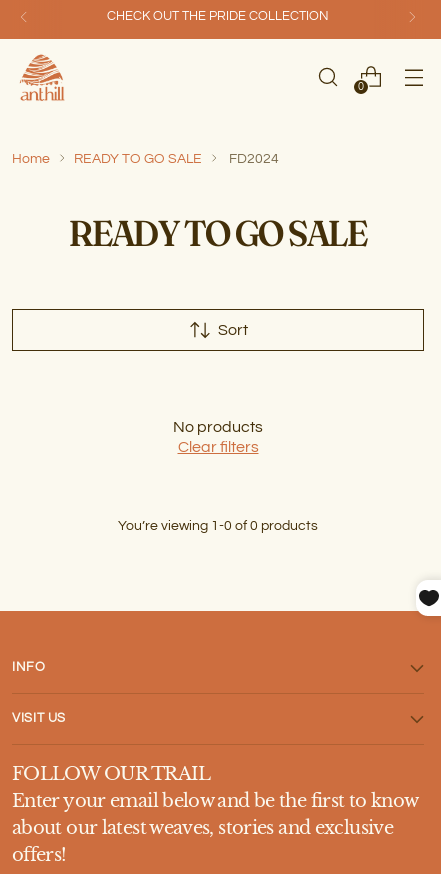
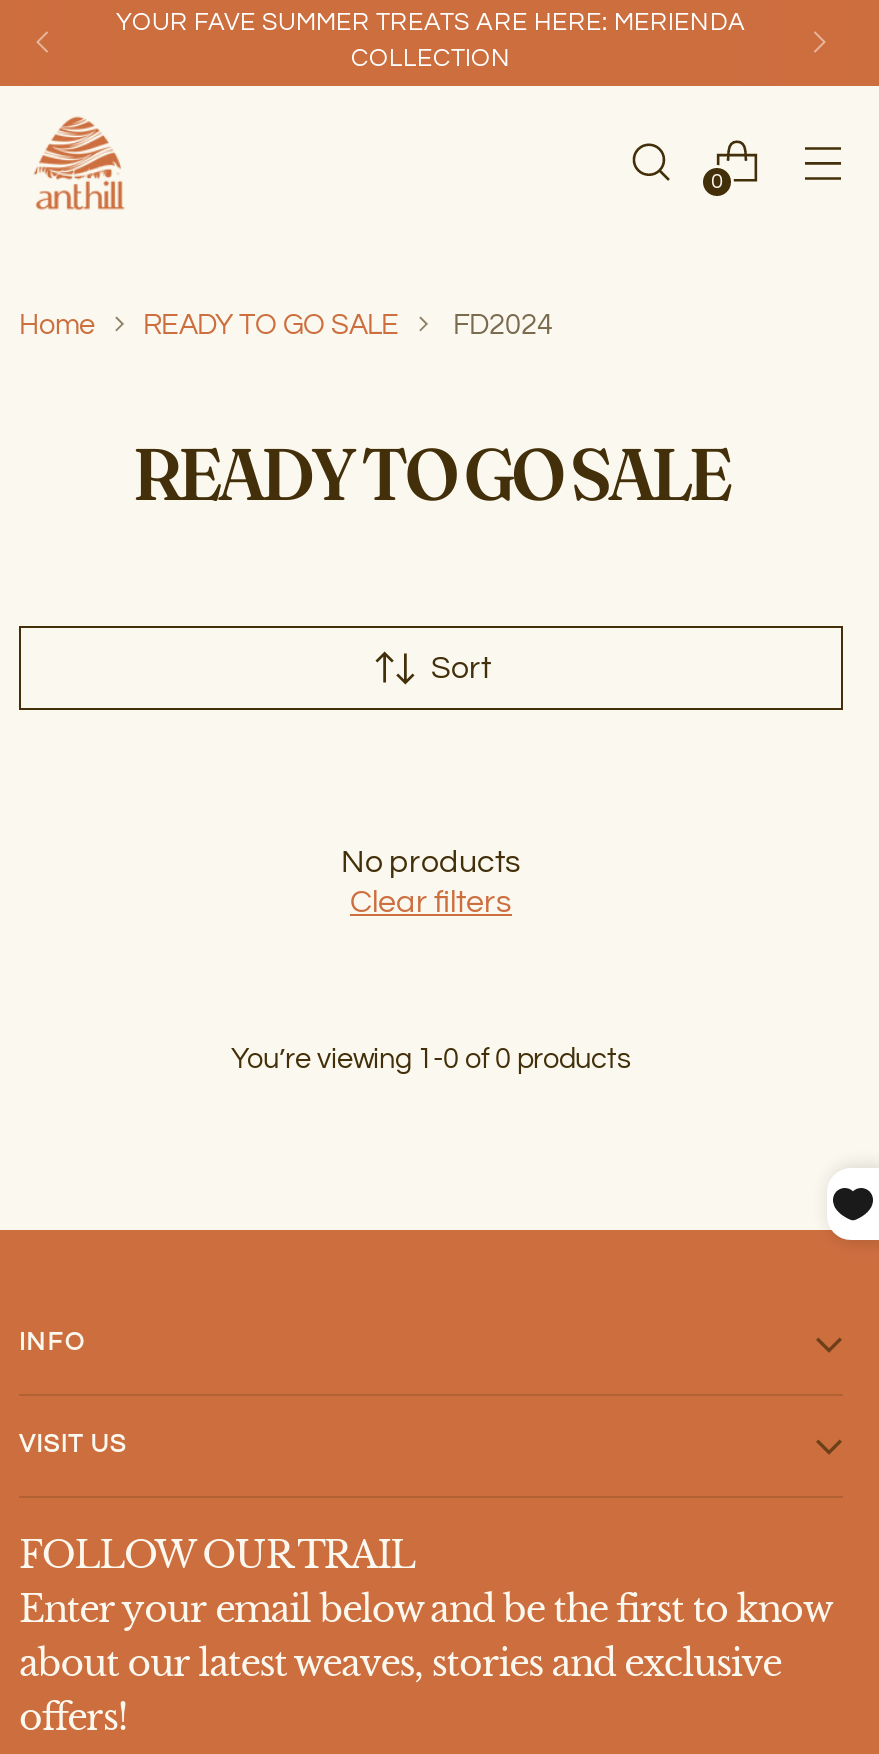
- CHECK OUT THE PRIDE COLLECTION
+ YOUR FAVE SUMMER TREATS ARE HERE: MERIENDA
+ COLLECTION
